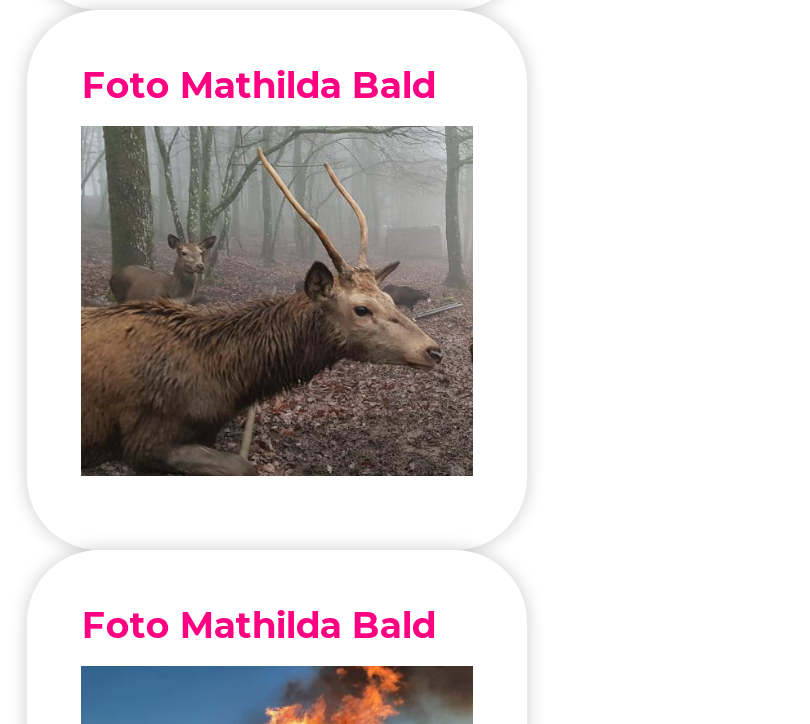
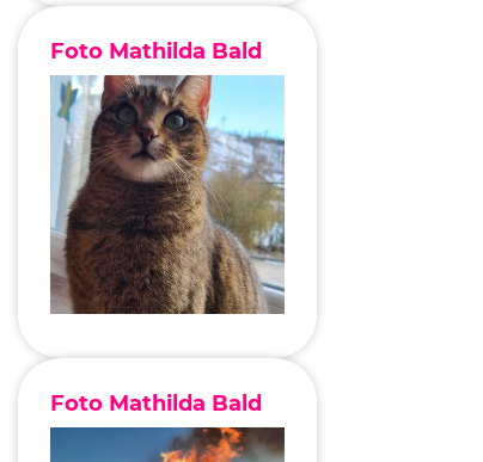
- [image]
+ [image]
